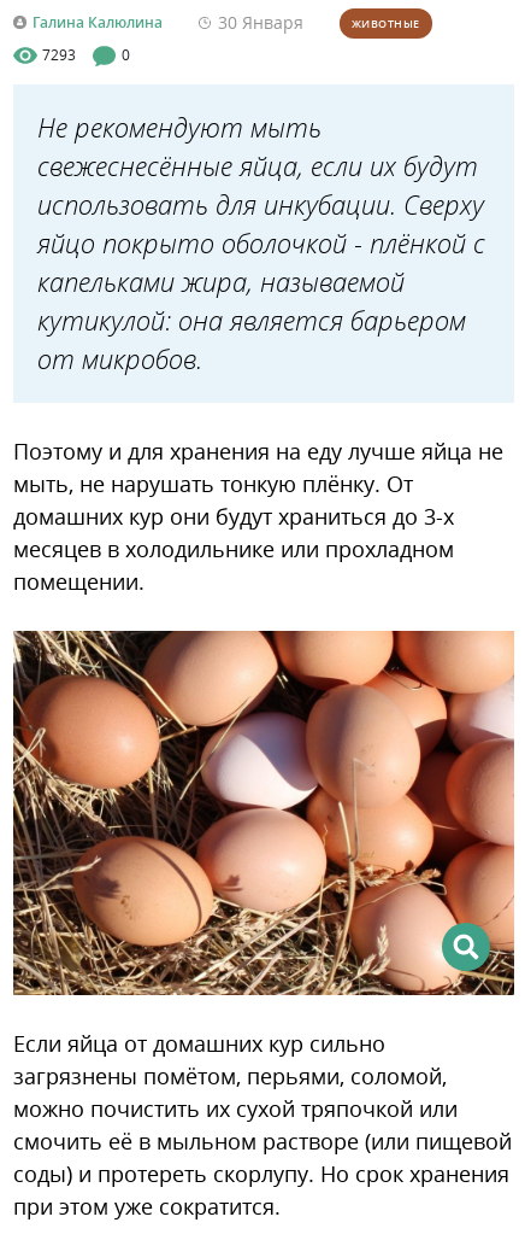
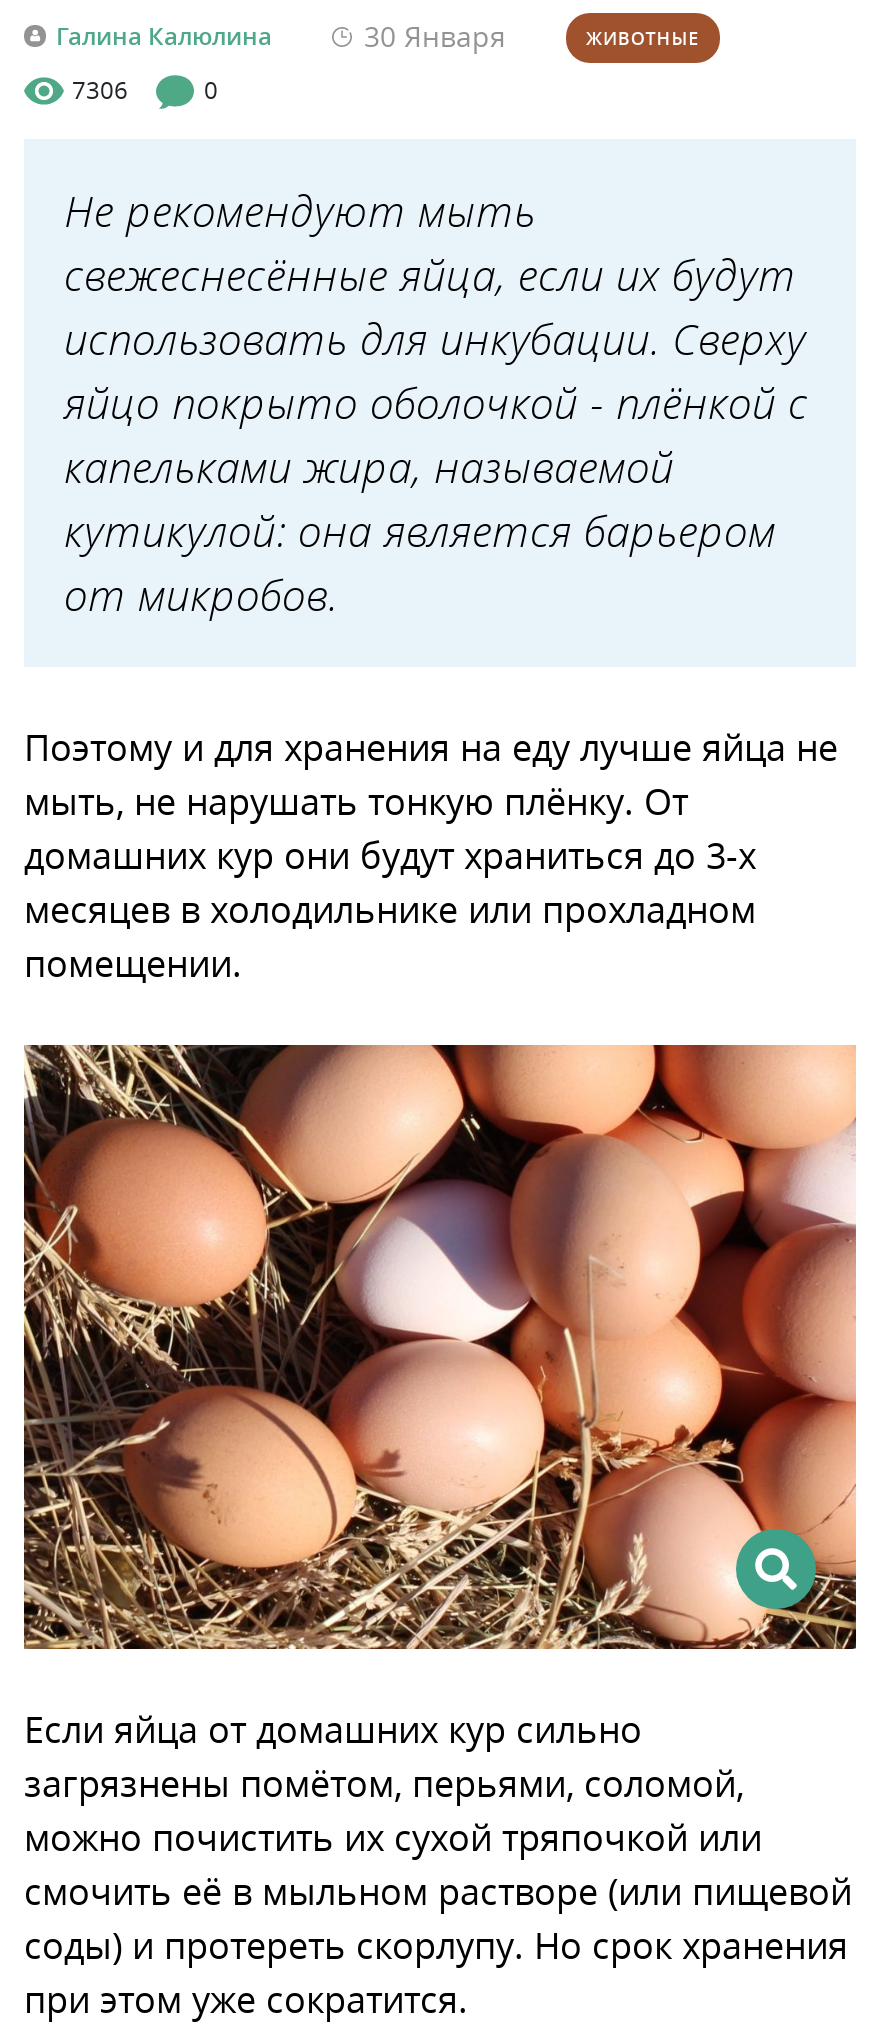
- 7293
+ 7306
